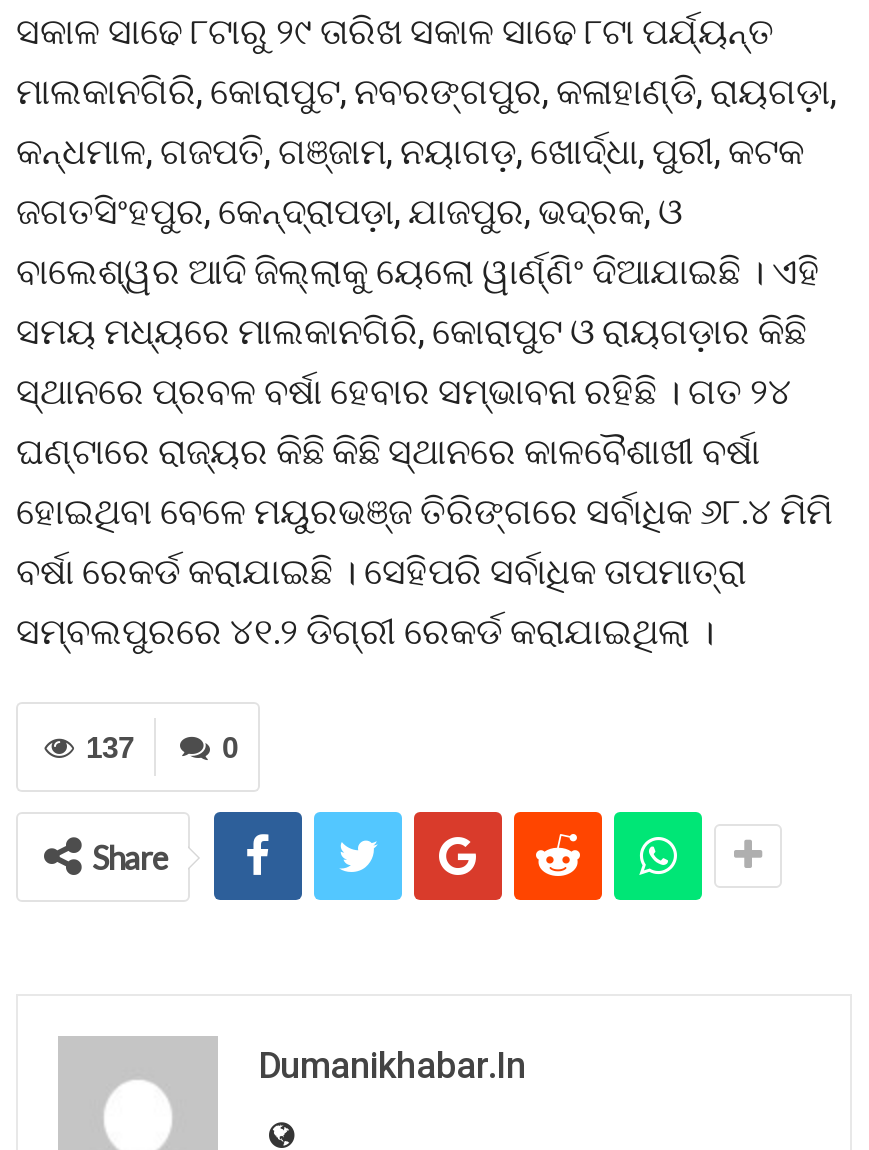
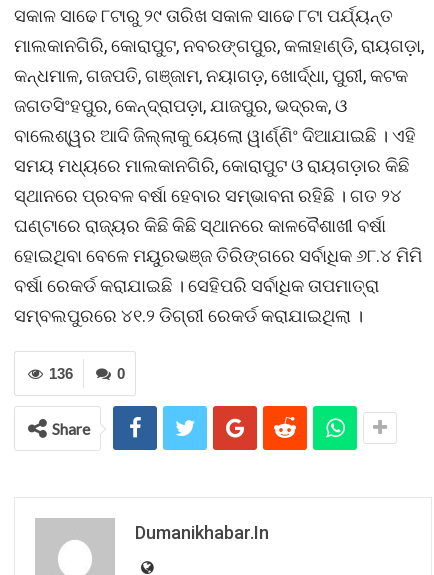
- 137
+ 136
